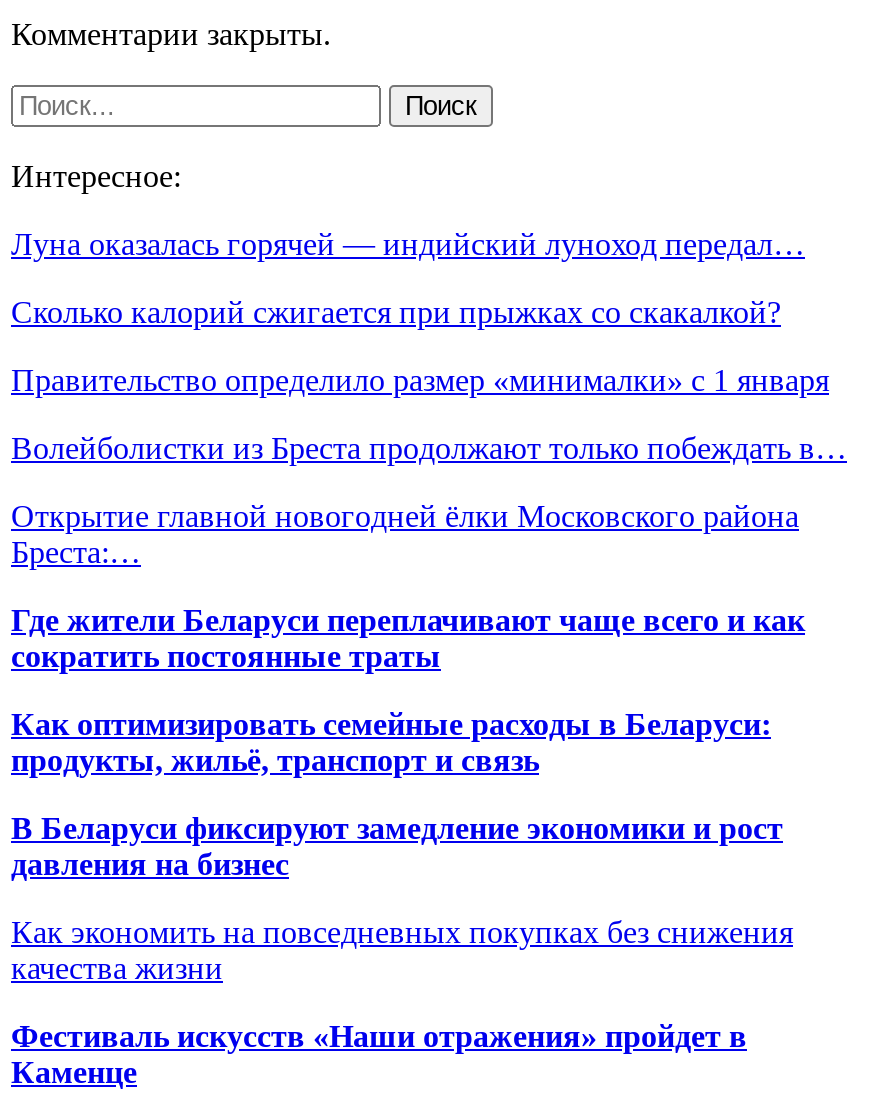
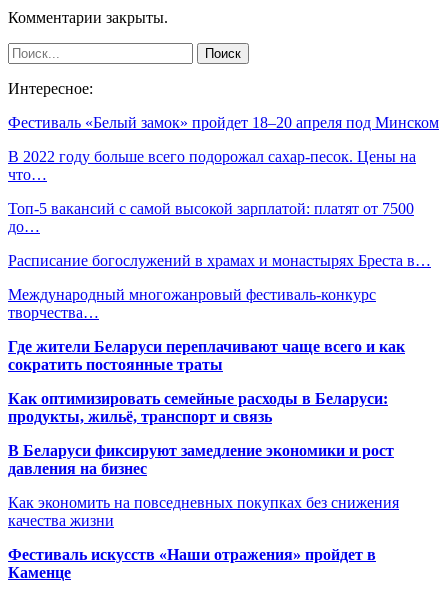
- Луна оказалась горячей — индийский луноход передал…
+ Фестиваль «Белый замок» пройдет 18–20 апреля под Минском

- Сколько калорий сжигается при прыжках со скакалкой?
+ В 2022 году больше всего подорожал сахар-песок. Цены на
+ что…

- Правительство определило размер «минималки» с 1 января
+ Топ-5 вакансий с самой высокой зарплатой: платят от 7500
+ до…

- Волейболистки из Бреста продолжают только побеждать в…
+ Расписание богослужений в храмах и монастырях Бреста в…

- Открытие главной новогодней ёлки Московского района
- Бреста:…
+ Международный многожанровый фестиваль-конкурс
+ творчества…
